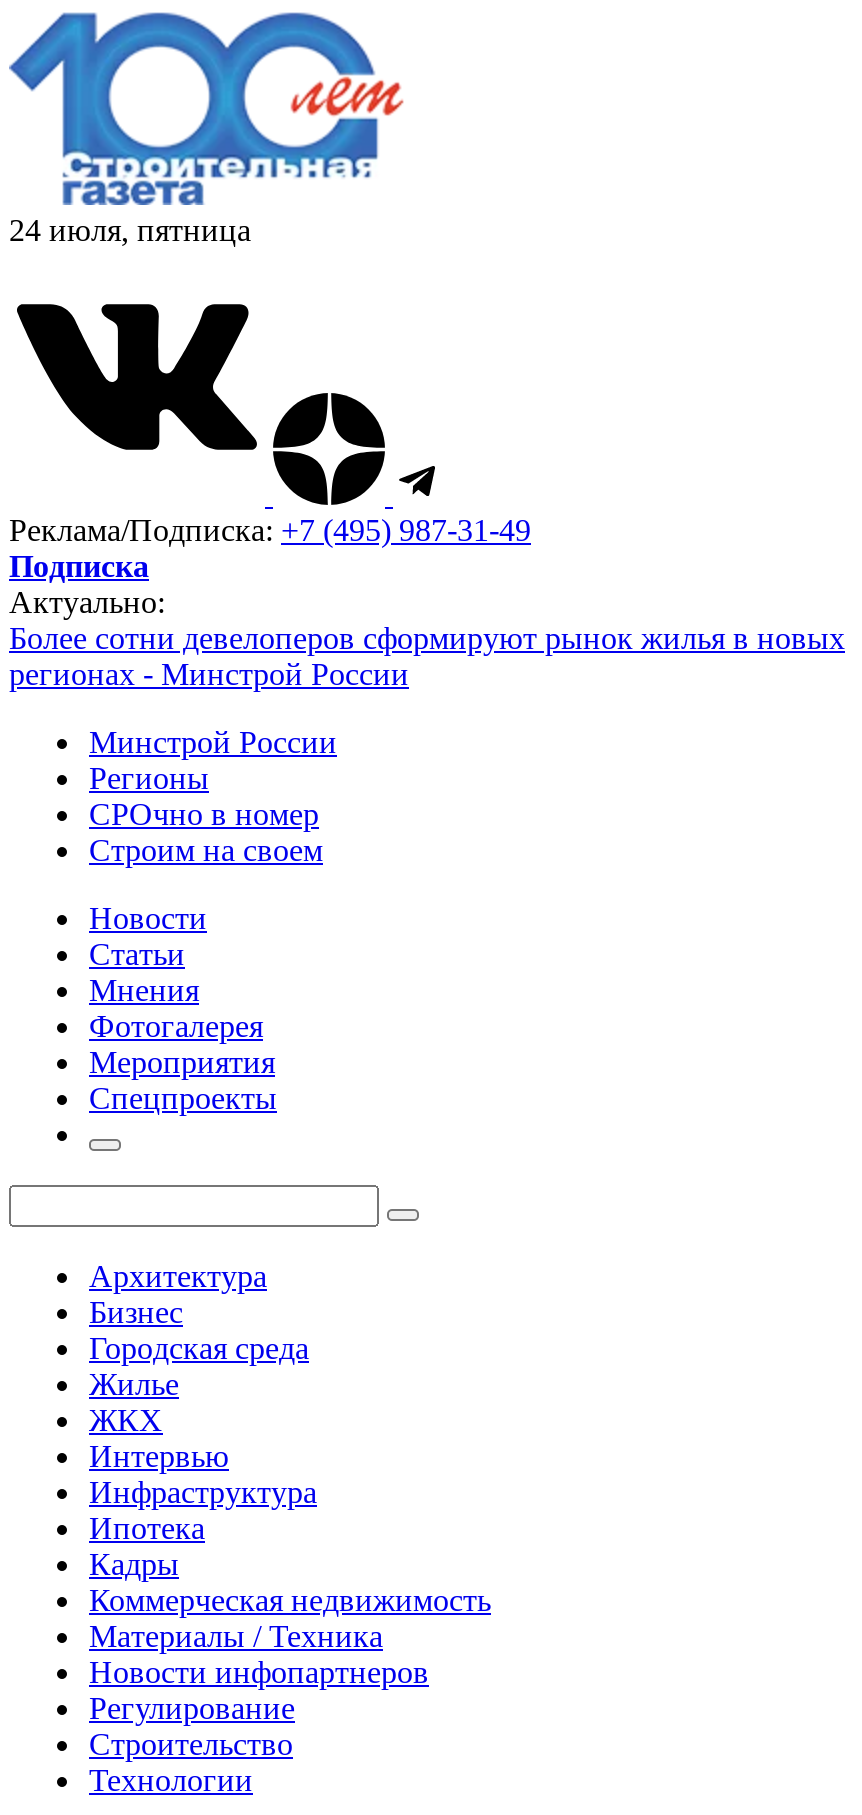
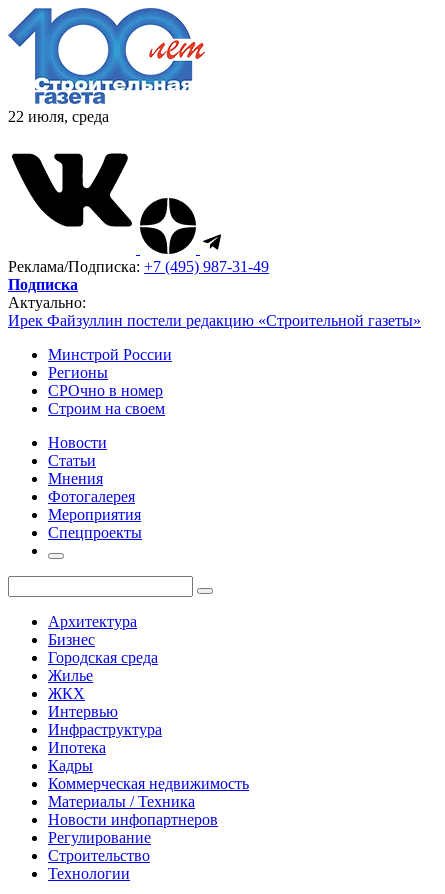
- 24 июля, пятница
+ 22 июля, среда

- Более сотни девелоперов сформируют рынок жилья в новых
- регионах - Минстрой России
+ Ирек Файзуллин постели редакцию «Строительной газеты»
